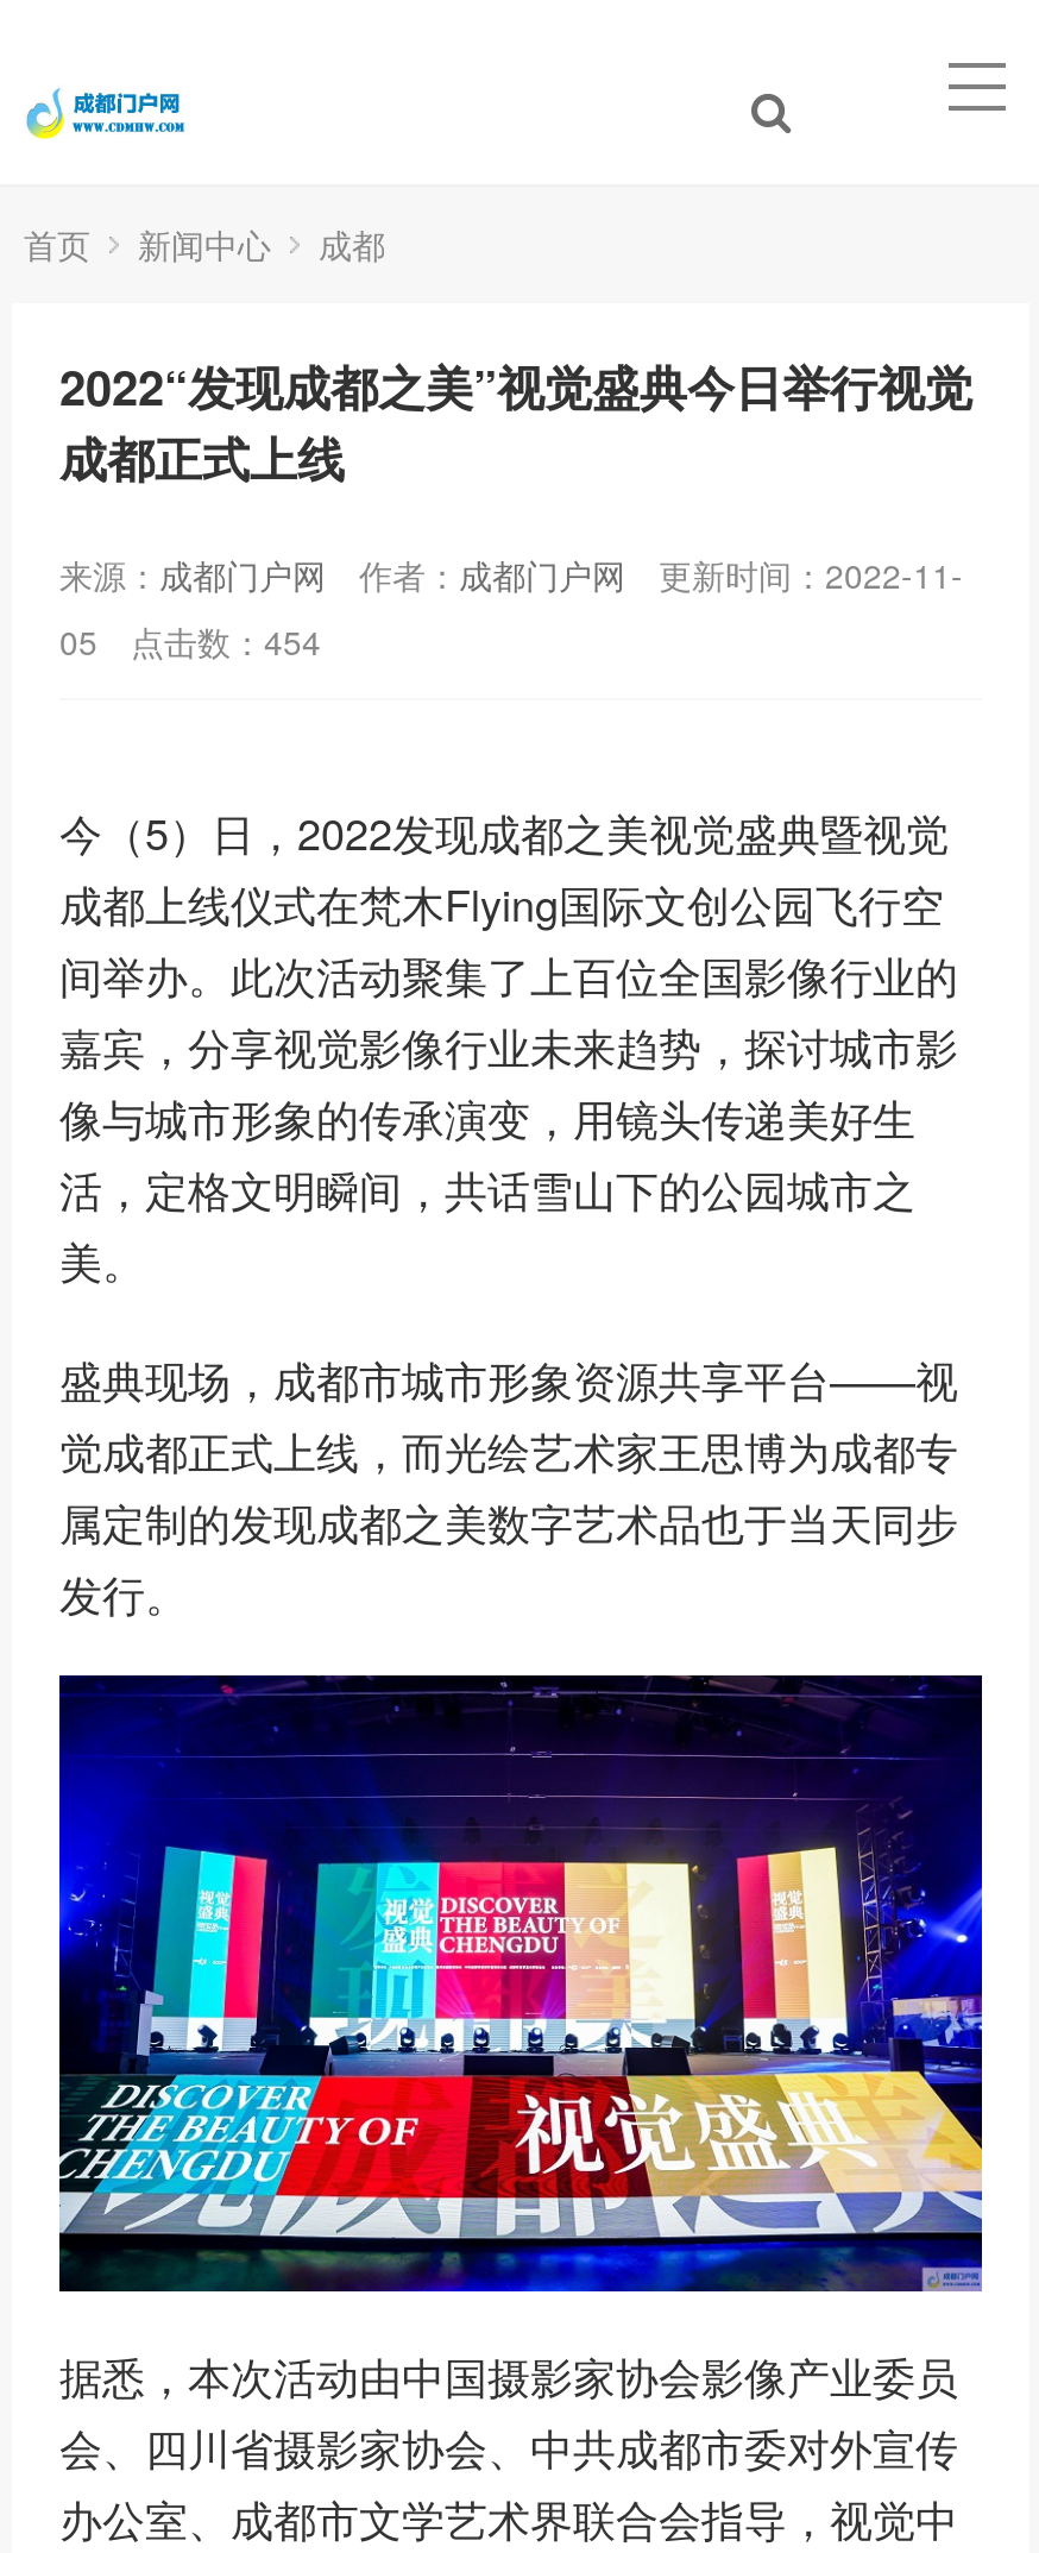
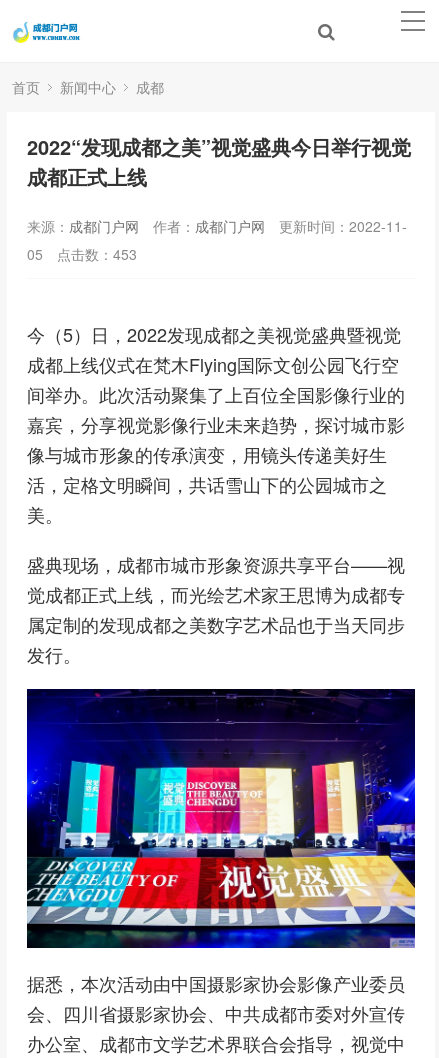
- 05 点击数：454
+ 05 点击数：453
